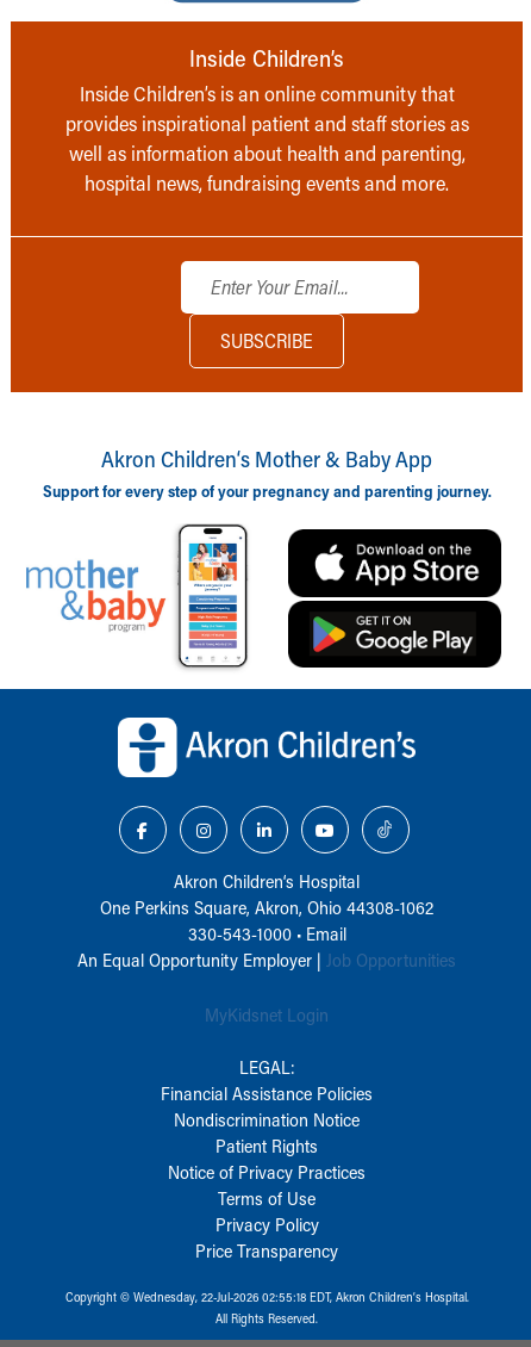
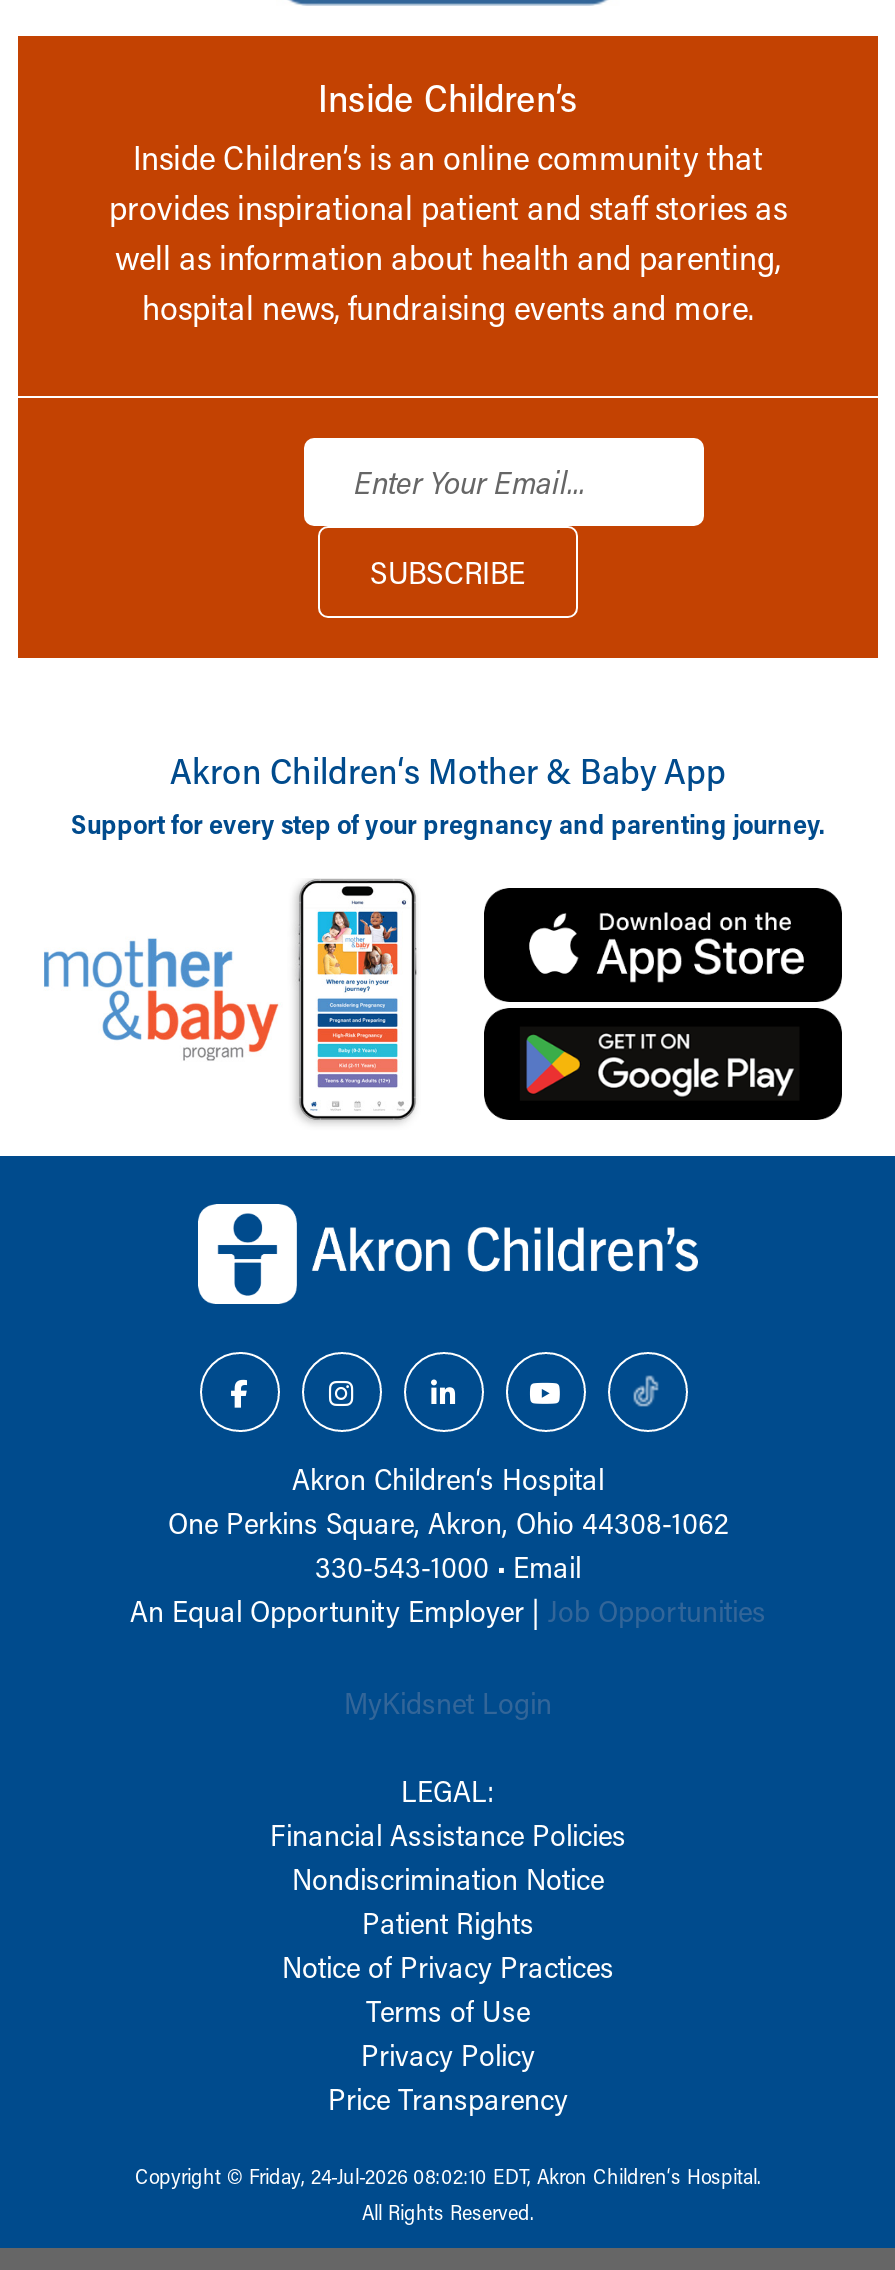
- Copyright © Wednesday, 22-Jul-2026 02:55:18 EDT, Akron Children‘s Hospital.
+ Copyright © Friday, 24-Jul-2026 08:02:10 EDT, Akron Children‘s Hospital.
